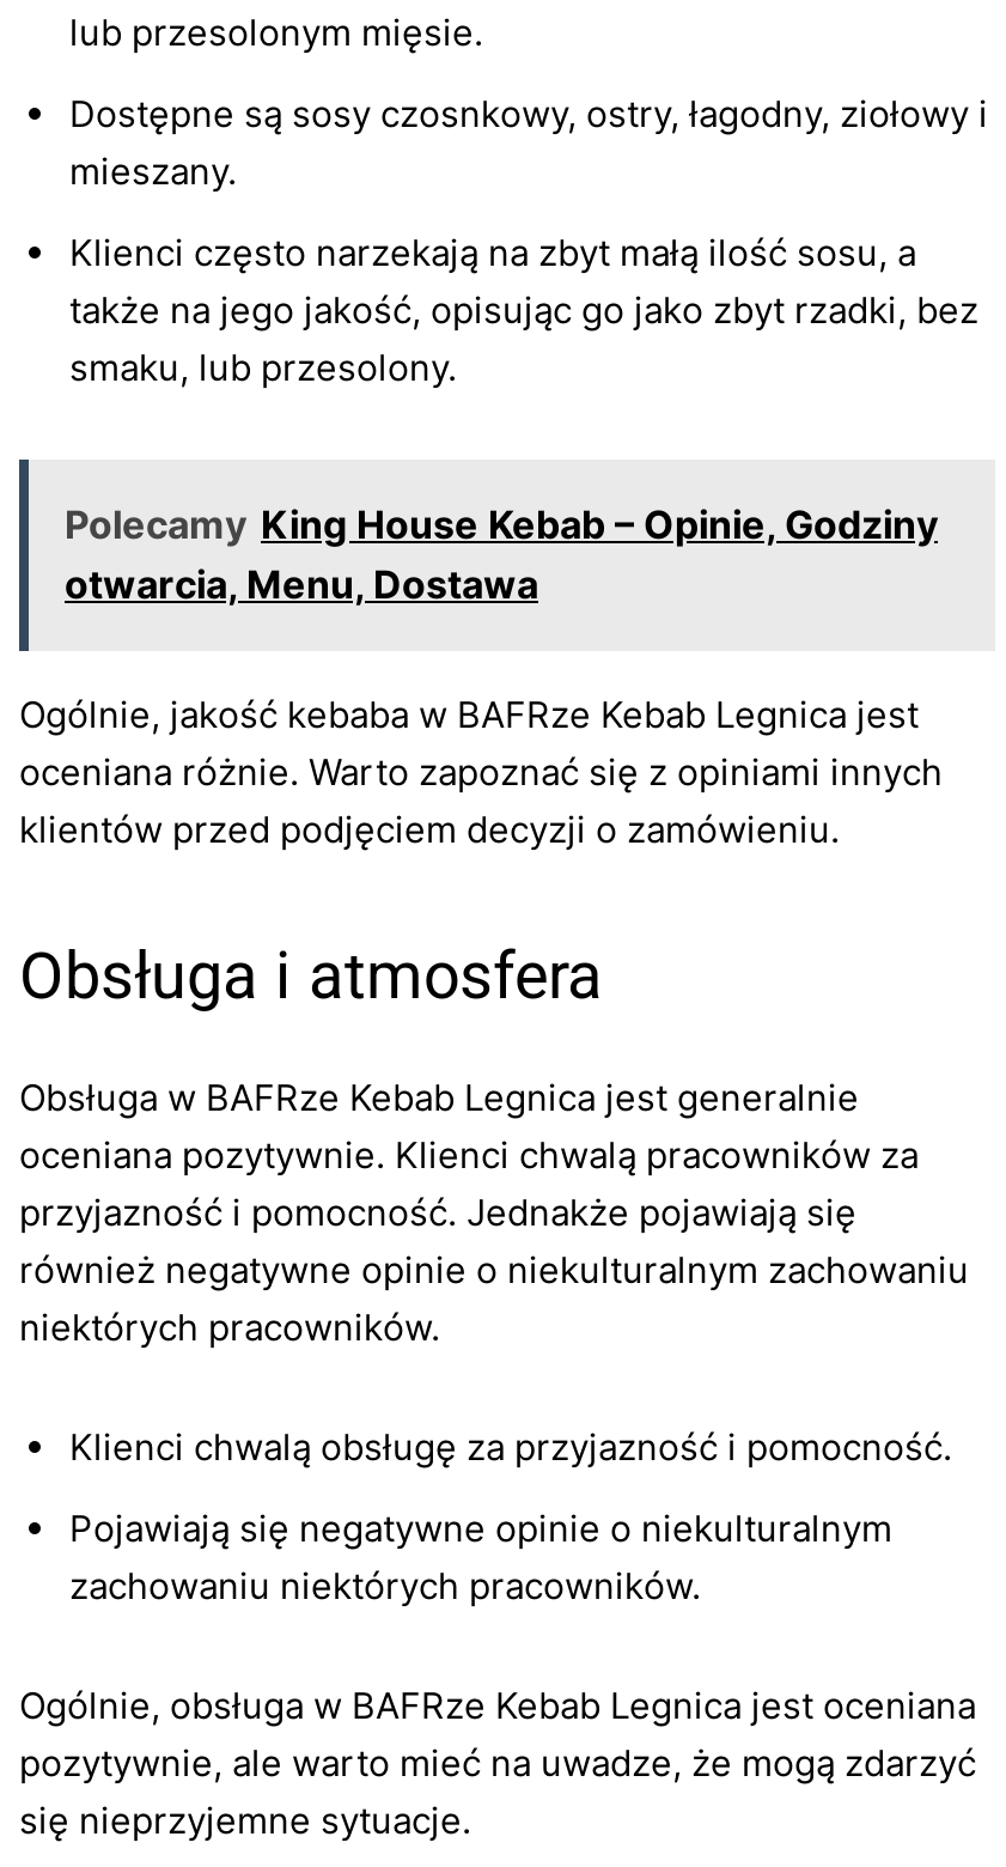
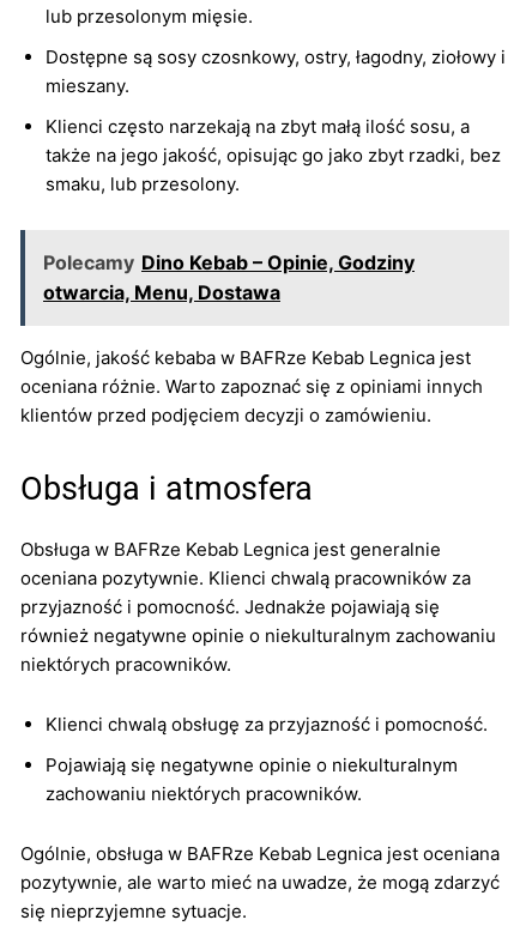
- Polecamy King House Kebab – Opinie, Godziny
+ Polecamy Dino Kebab – Opinie, Godziny
